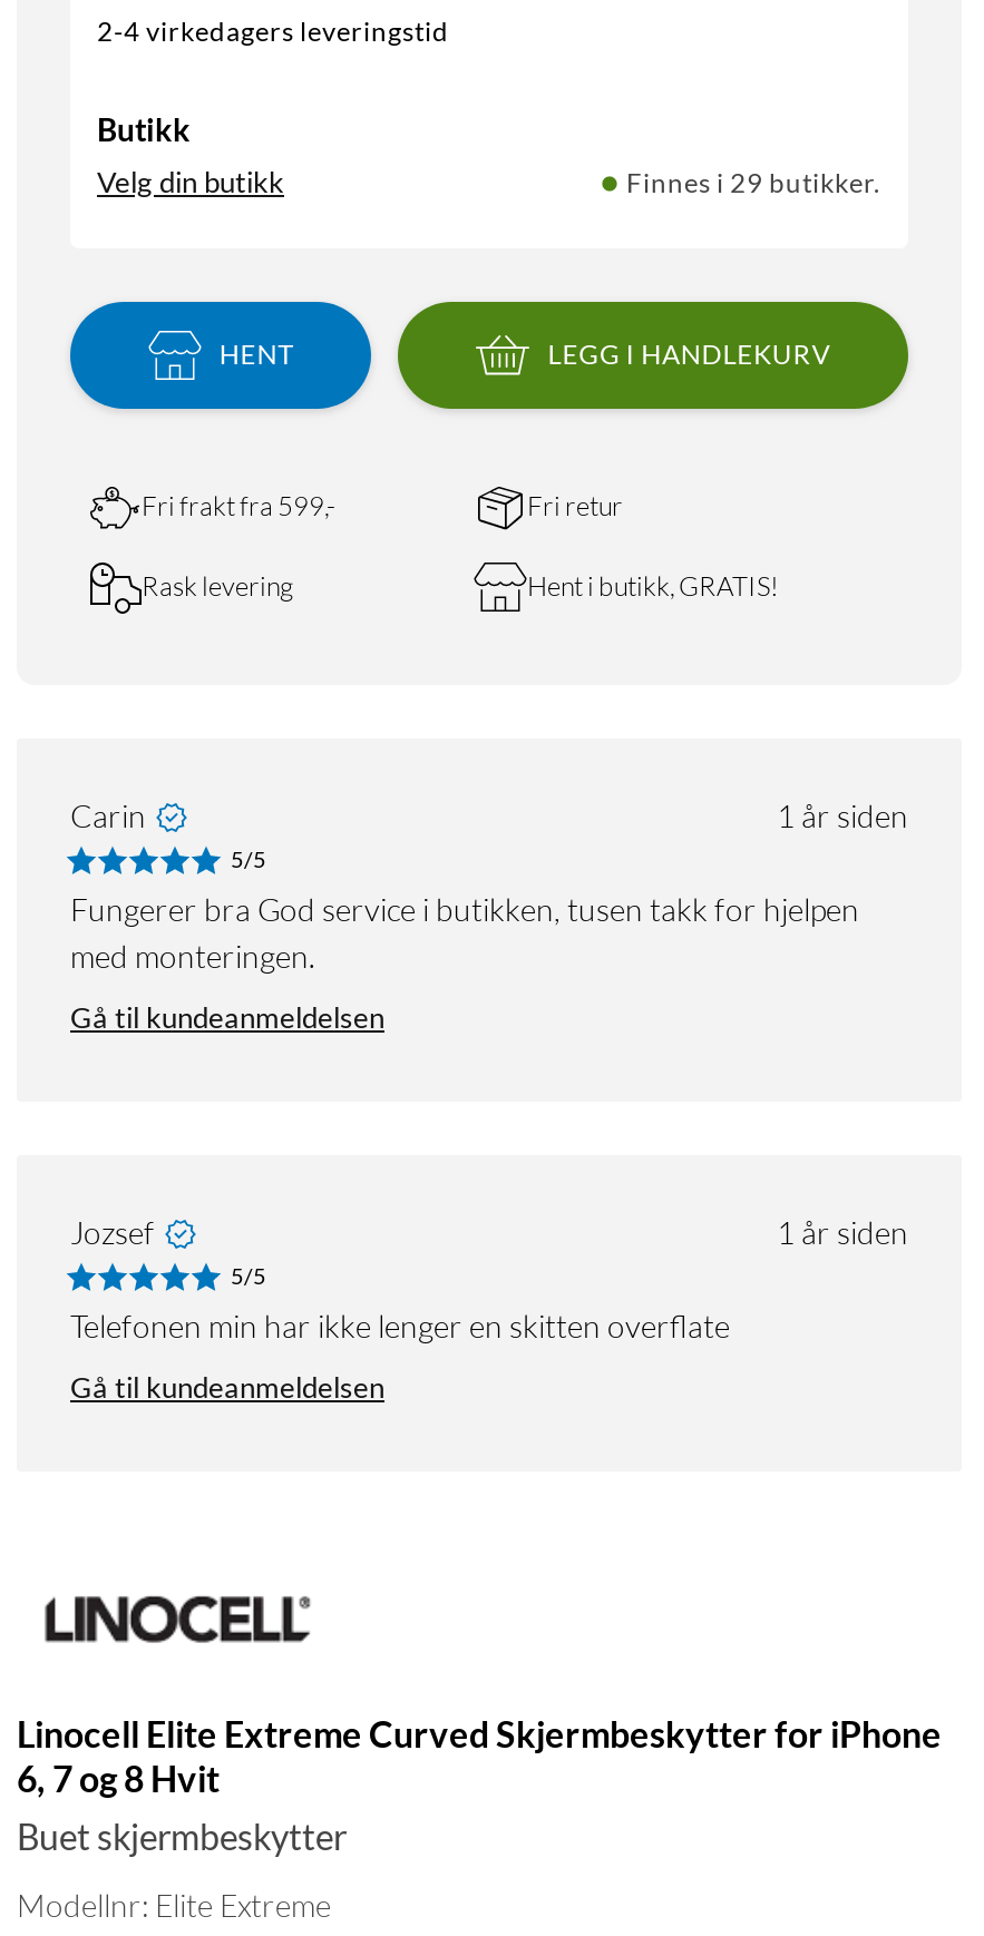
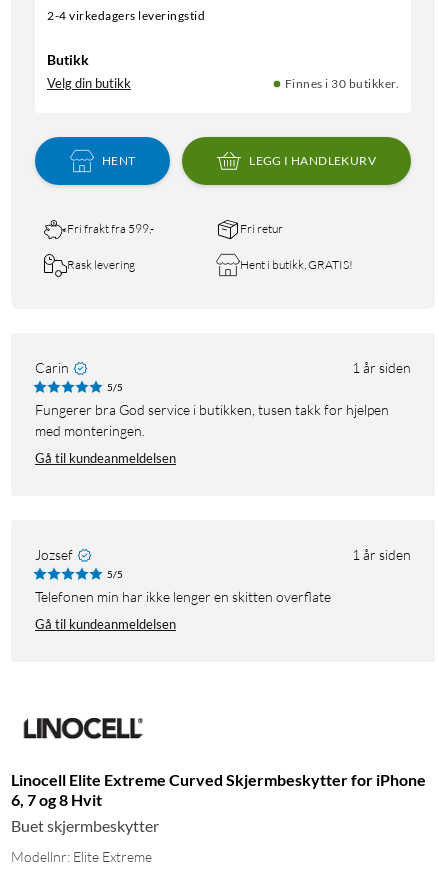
- Finnes i 29 butikker.
+ Finnes i 30 butikker.
